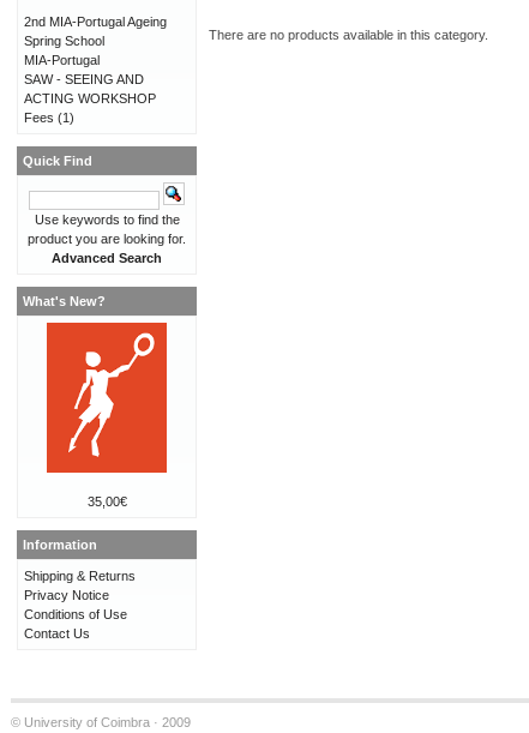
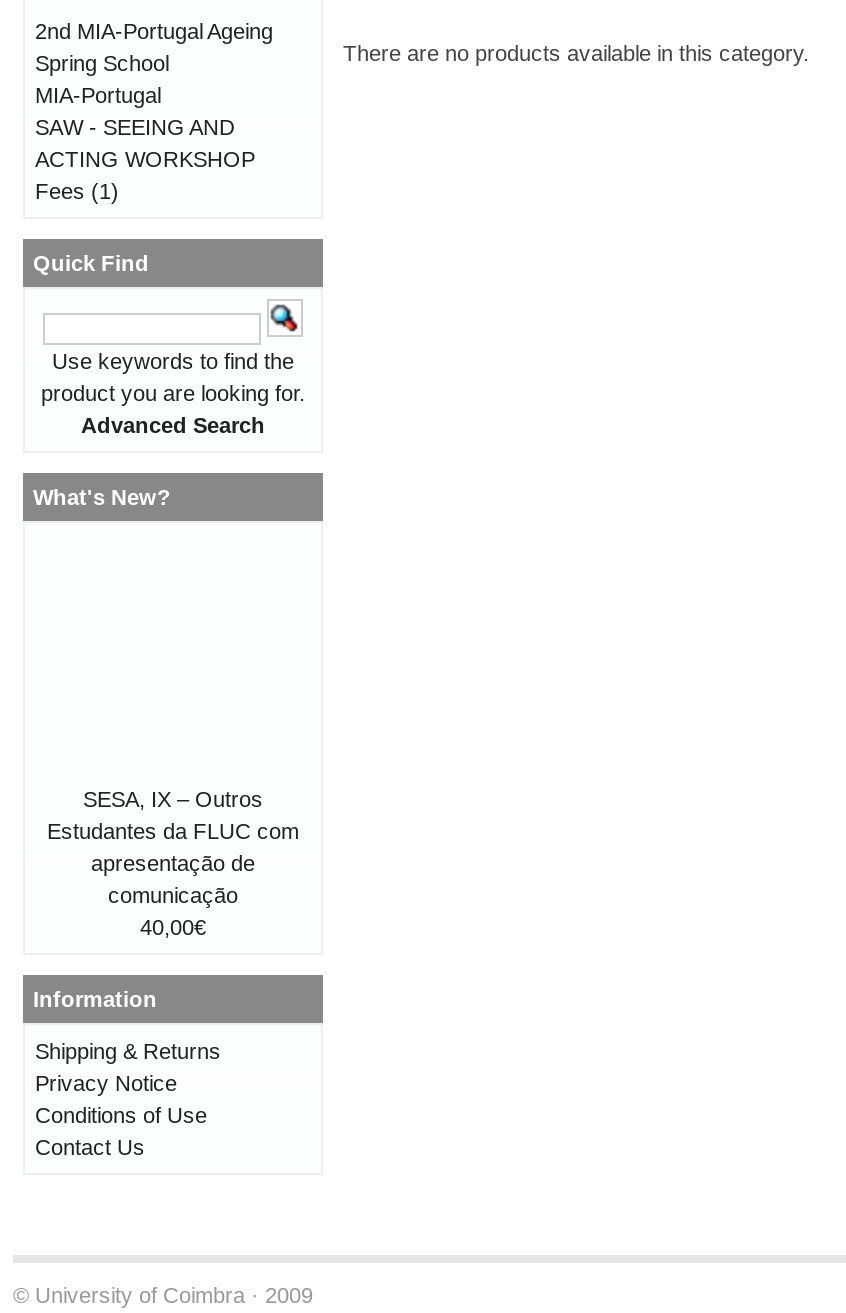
- [image]

- 35,00€
+ SESA, IX – Outros
+ Estudantes da FLUC com
+ apresentação de
+ comunicação
+ 40,00€
